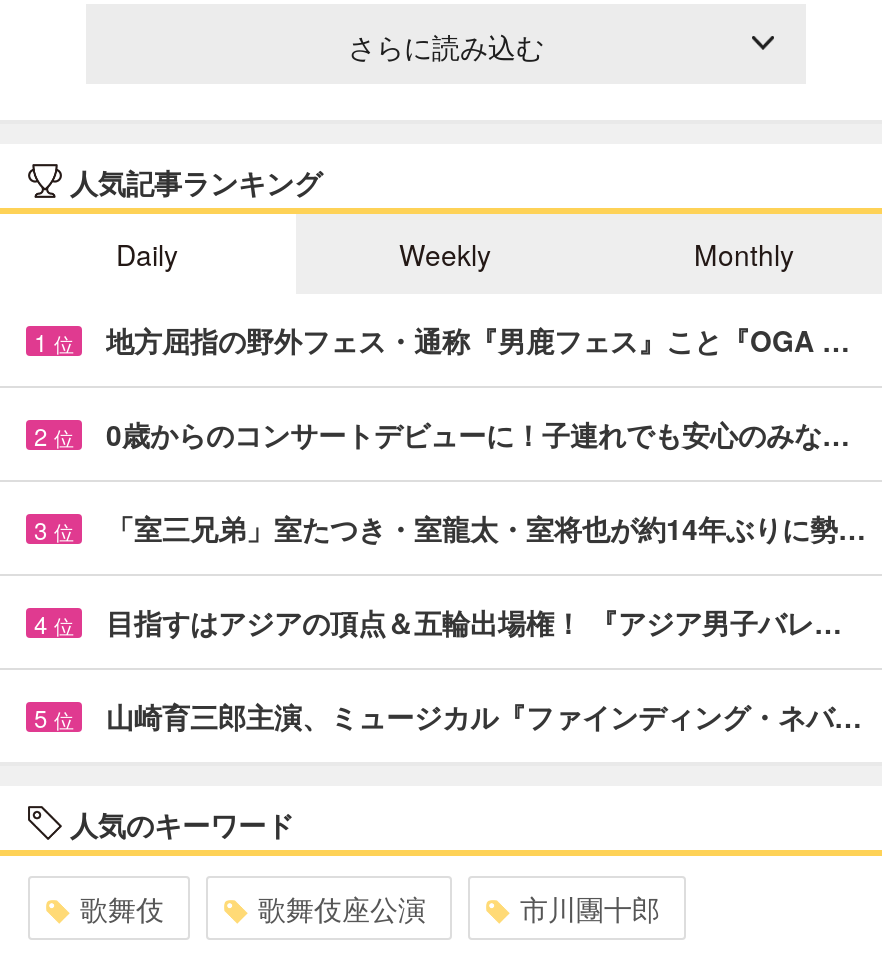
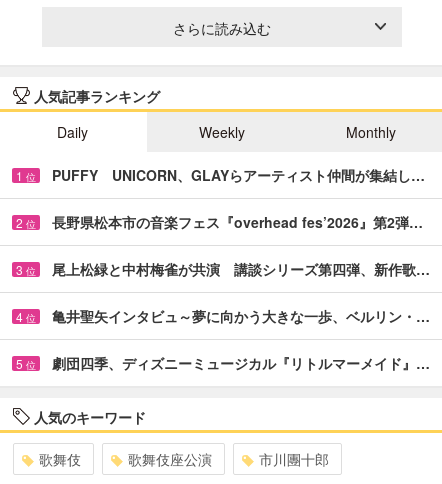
- 地方屈指の野外フェス・通称『男鹿フェス』こと『OGA …
+ PUFFY UNICORN、GLAYらアーティスト仲間が集結し…

- 0歳からのコンサートデビューに！子連れでも安心のみな…
+ 長野県松本市の音楽フェス『overhead fes’2026』第2弾…

- 「室三兄弟」室たつき・室龍太・室将也が約14年ぶりに勢…
+ 尾上松緑と中村梅雀が共演 講談シリーズ第四弾、新作歌…

- 目指すはアジアの頂点＆五輪出場権！ 『アジア男子バレ…
+ 亀井聖矢インタビュ～夢に向かう大きな一歩、ベルリン・…

- 山崎育三郎主演、ミュージカル『ファインディング・ネバ…
+ 劇団四季、ディズニーミュージカル『リトルマーメイド』…
